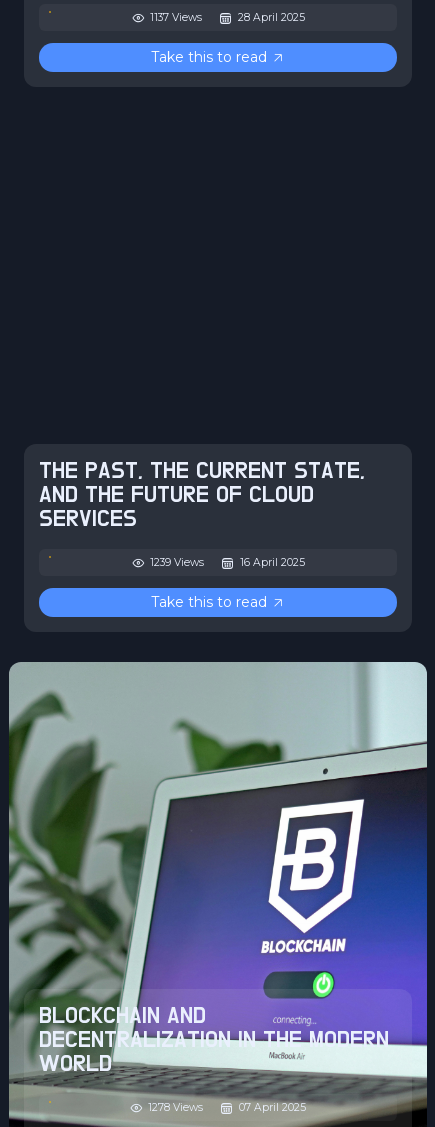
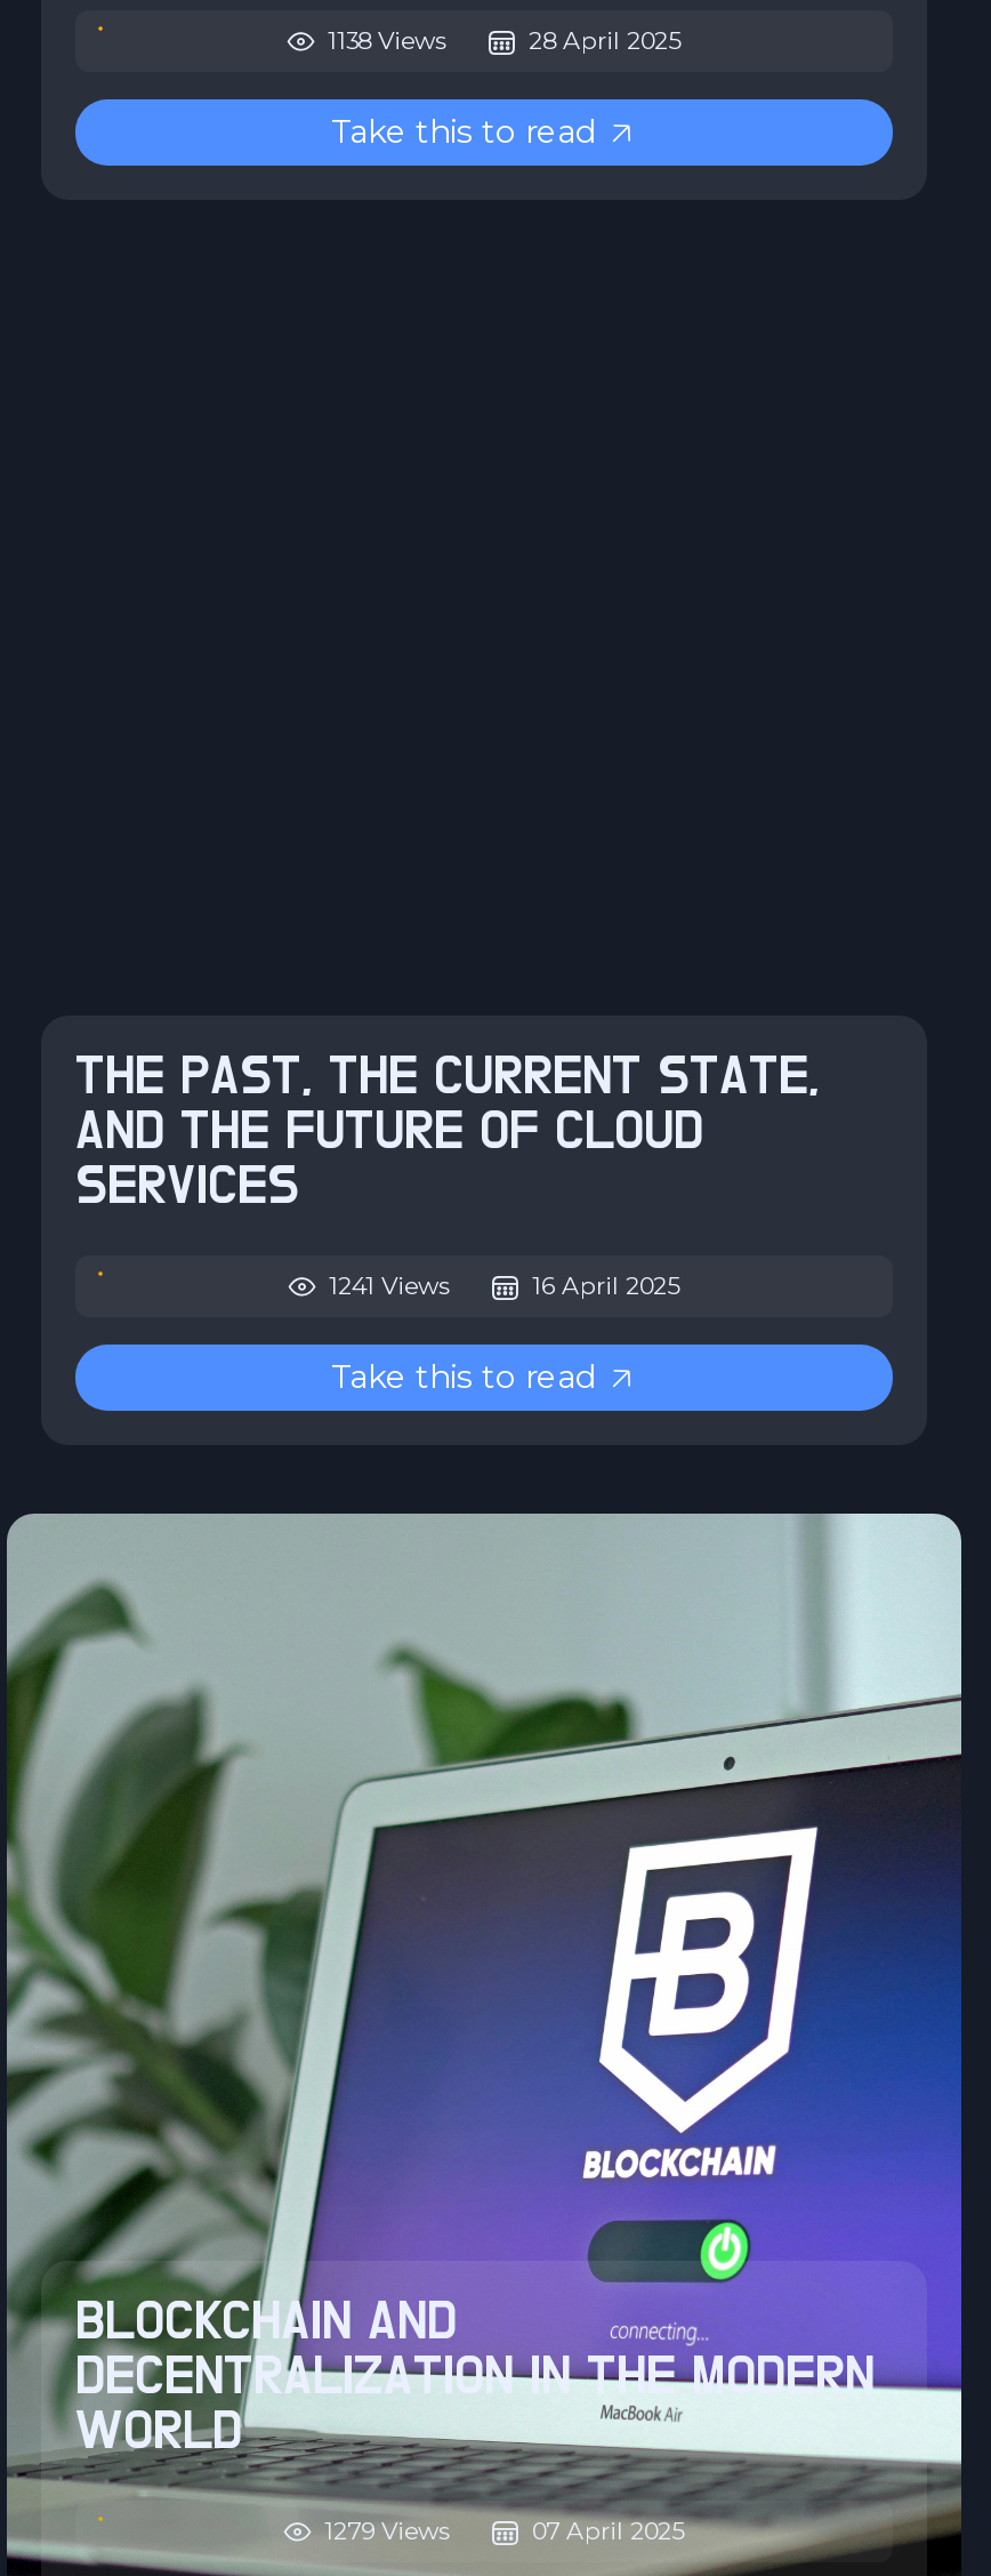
- 1137 Views
+ 1138 Views

- 1239 Views
+ 1241 Views

- 1278 Views
+ 1279 Views
